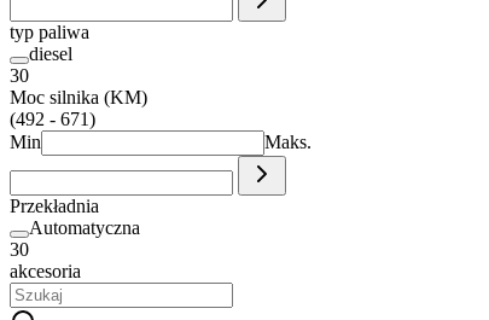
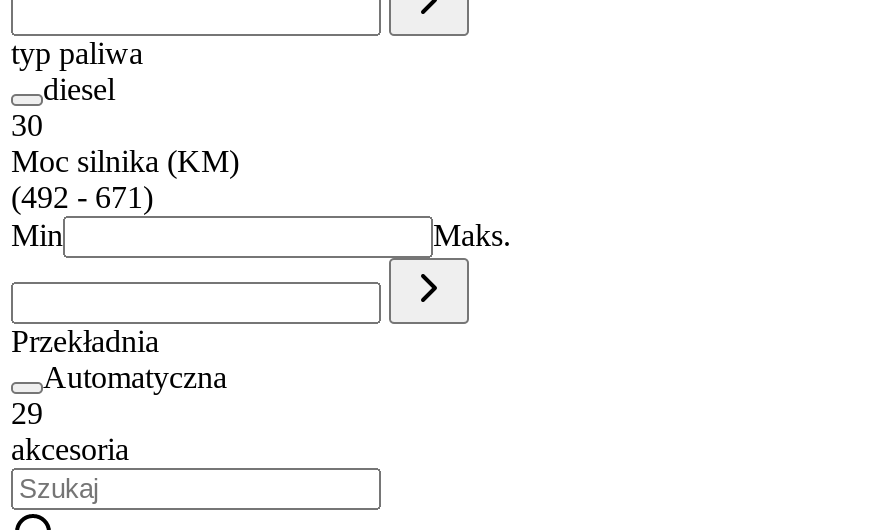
- 30
+ 29
